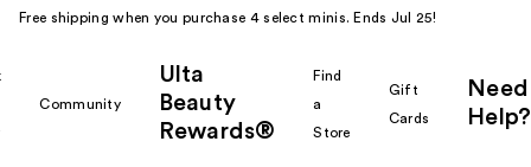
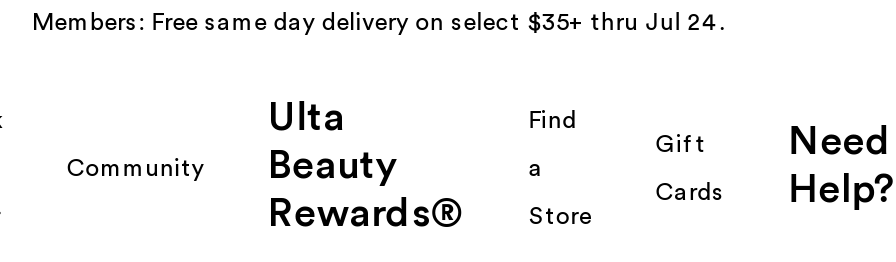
- Free shipping when you purchase 4 select minis. Ends Jul 25!
+ Members: Free same day delivery on select $35+ thru Jul 24.
